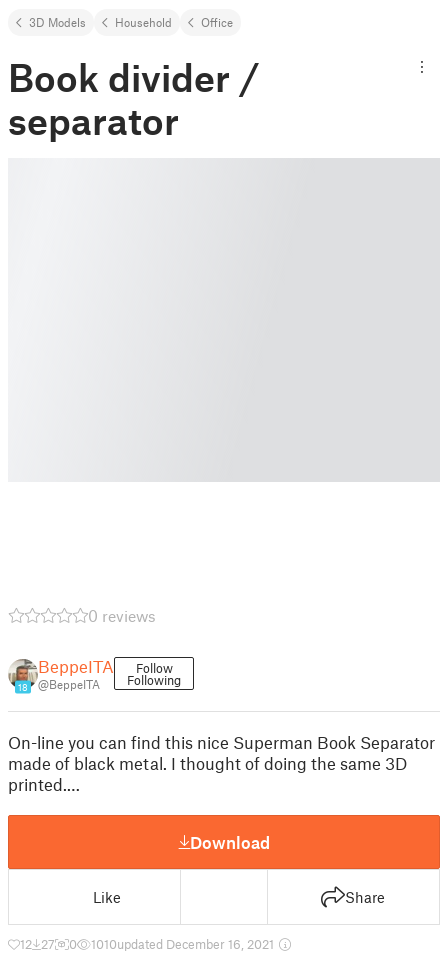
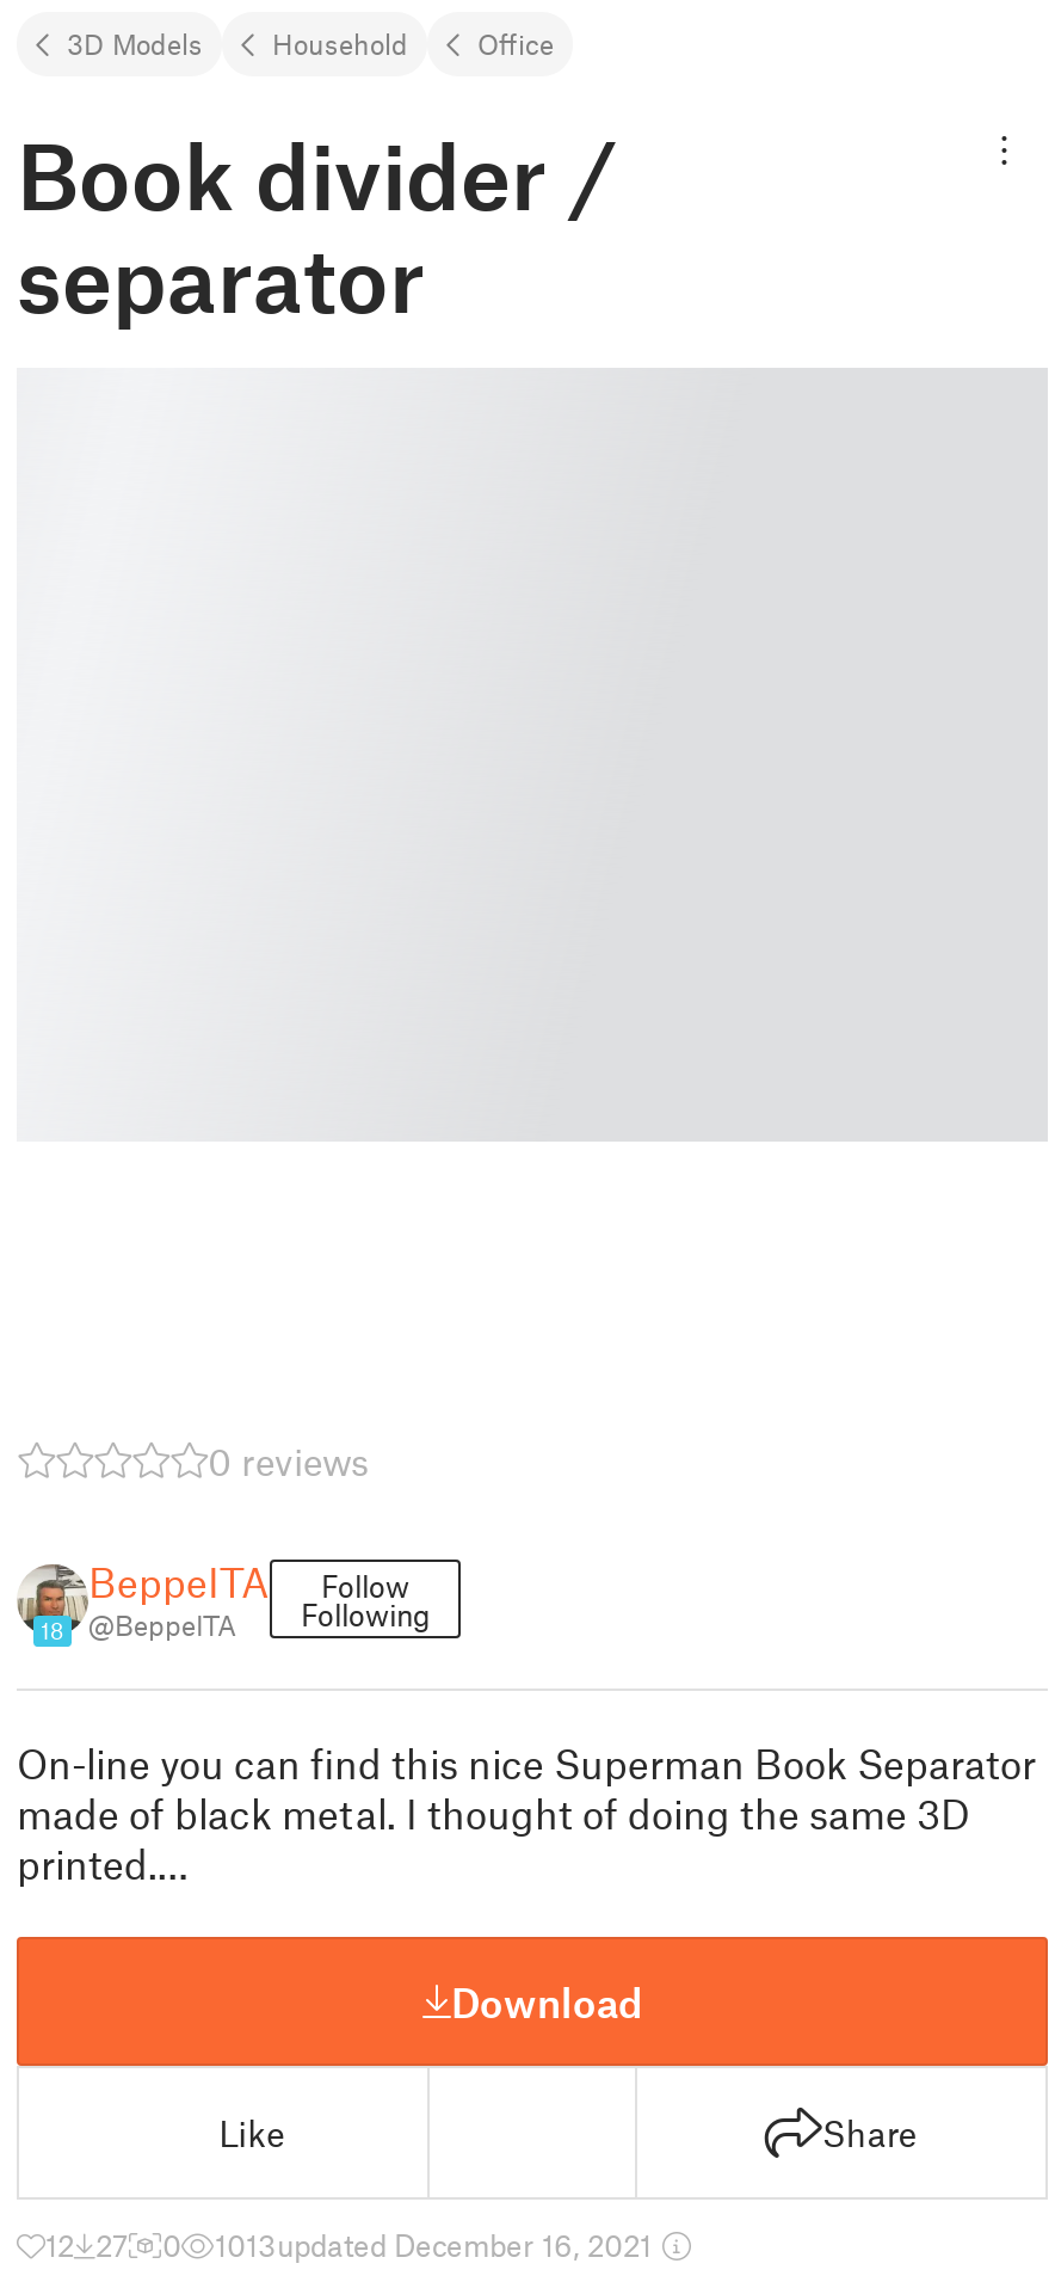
- 1010updated December 16, 2021
+ 1013updated December 16, 2021
